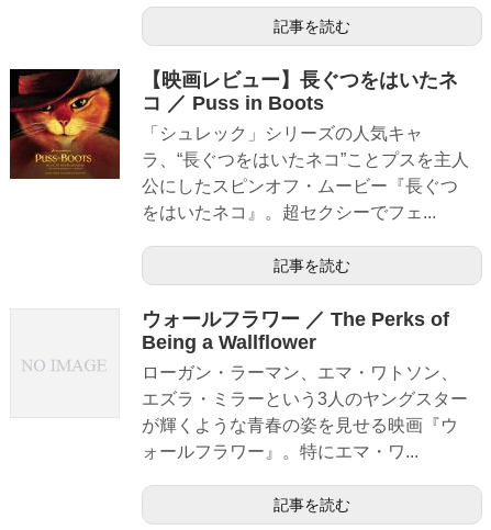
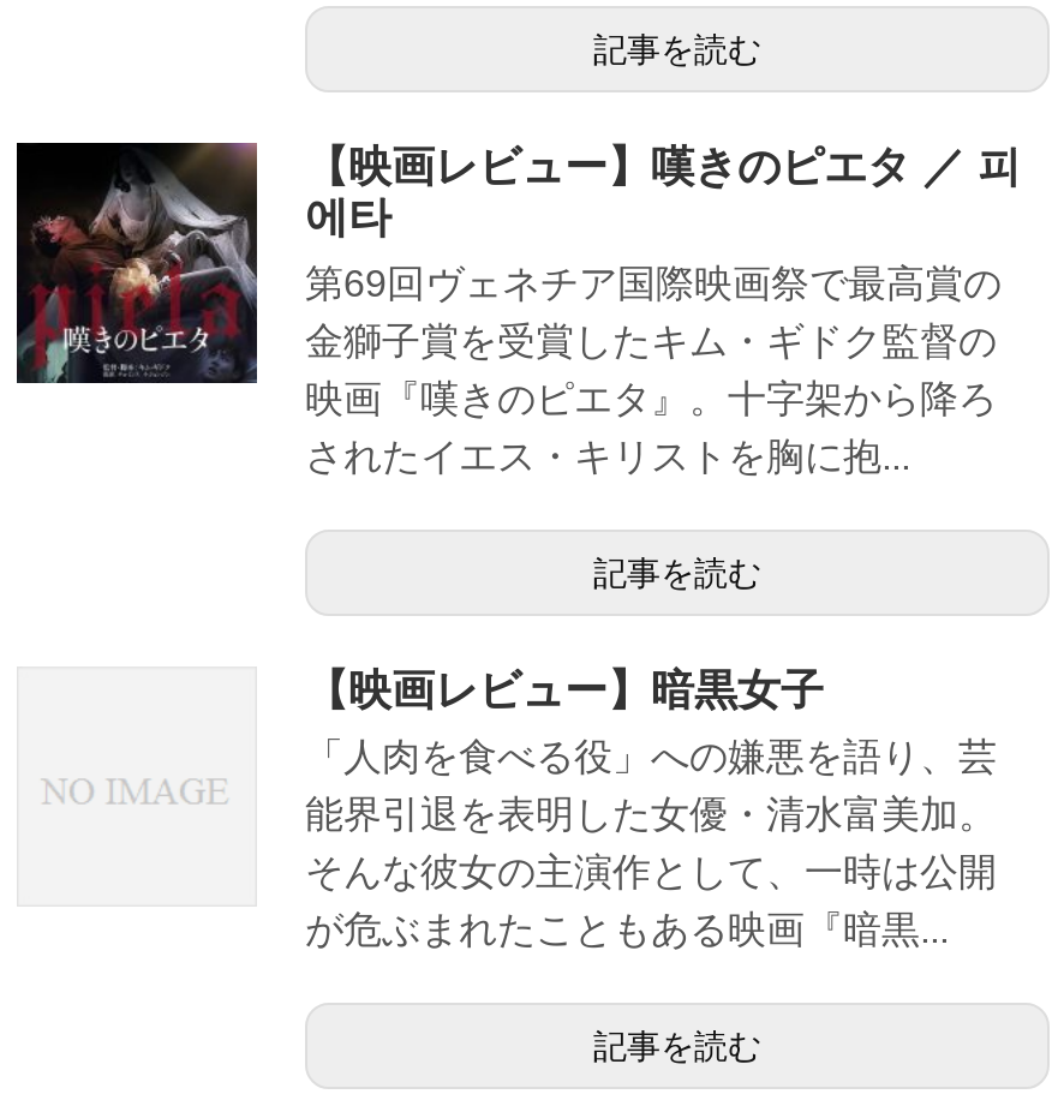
- [image]
- 【映画レビュー】長ぐつをはいたネ
- コ ／ Puss in Boots
- 「シュレック」シリーズの人気キャ
- ラ、“長ぐつをはいたネコ”ことプスを主人
- 公にしたスピンオフ・ムービー『長ぐつ
- をはいたネコ』。超セクシーでフェ...
+ [image]
+ 【映画レビュー】嘆きのピエタ ／ 피
+ 에타
+ 第69回ヴェネチア国際映画祭で最高賞の
+ 金獅子賞を受賞したキム・ギドク監督の
+ 映画『嘆きのピエタ』。十字架から降ろ
+ されたイエス・キリストを胸に抱...

- ウォールフラワー ／ The Perks of
- Being a Wallflower
- ローガン・ラーマン、エマ・ワトソン、
- エズラ・ミラーという3人のヤングスター
- が輝くような青春の姿を見せる映画『ウ
- ォールフラワー』。特にエマ・ワ...
+ 【映画レビュー】暗黒女子
+ 「人肉を食べる役」への嫌悪を語り、芸
+ 能界引退を表明した女優・清水富美加。
+ そんな彼女の主演作として、一時は公開
+ が危ぶまれたこともある映画『暗黒...
